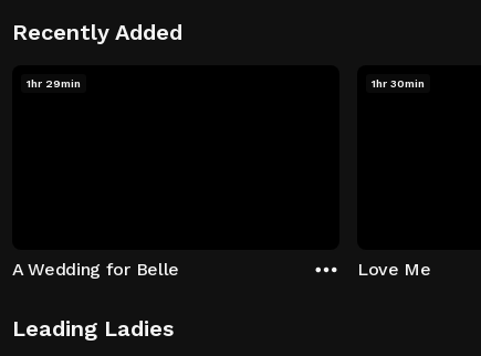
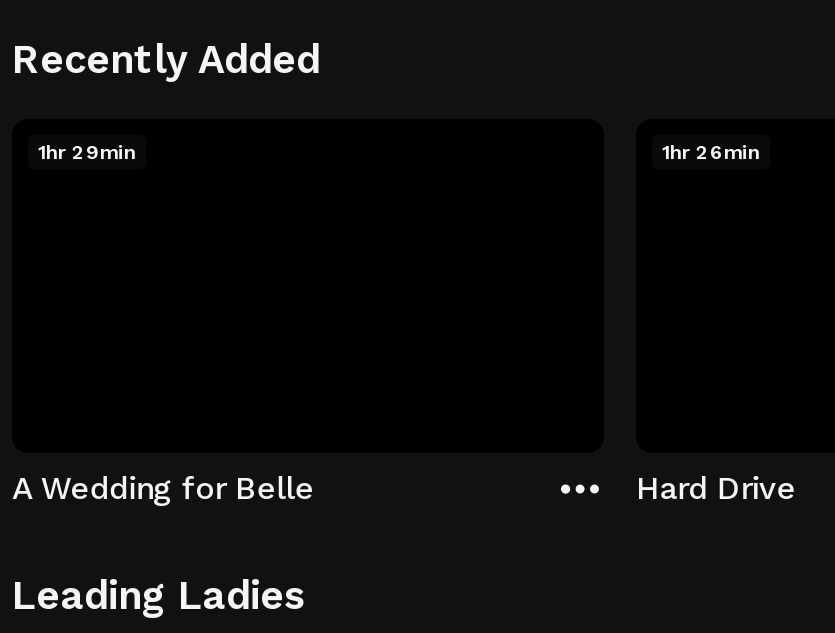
- 1hr 30min
+ 1hr 26min

- Love Me
+ Hard Drive
